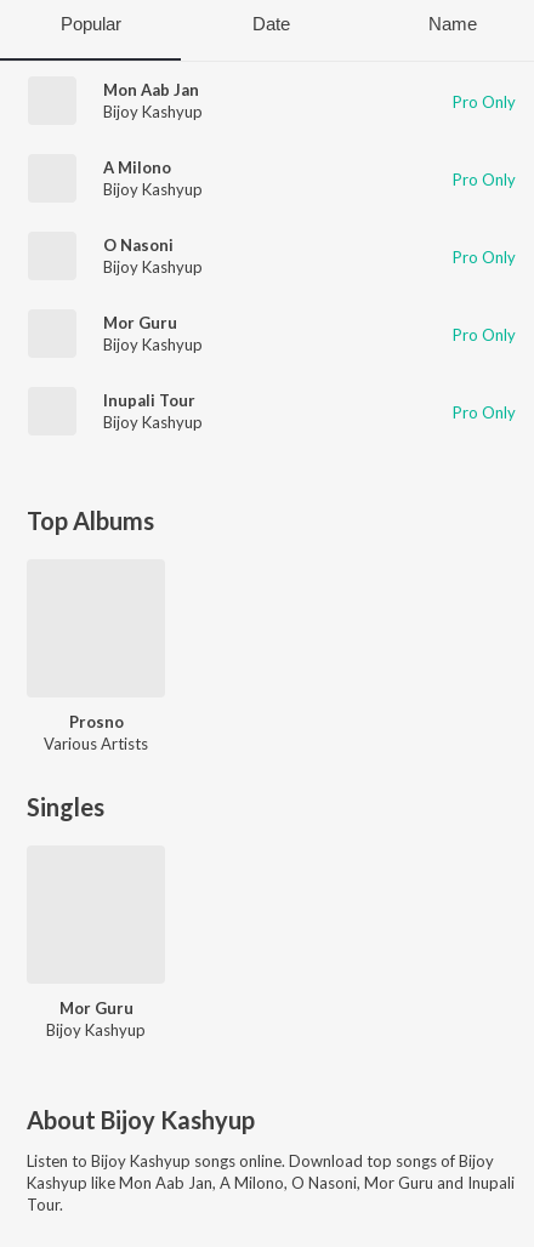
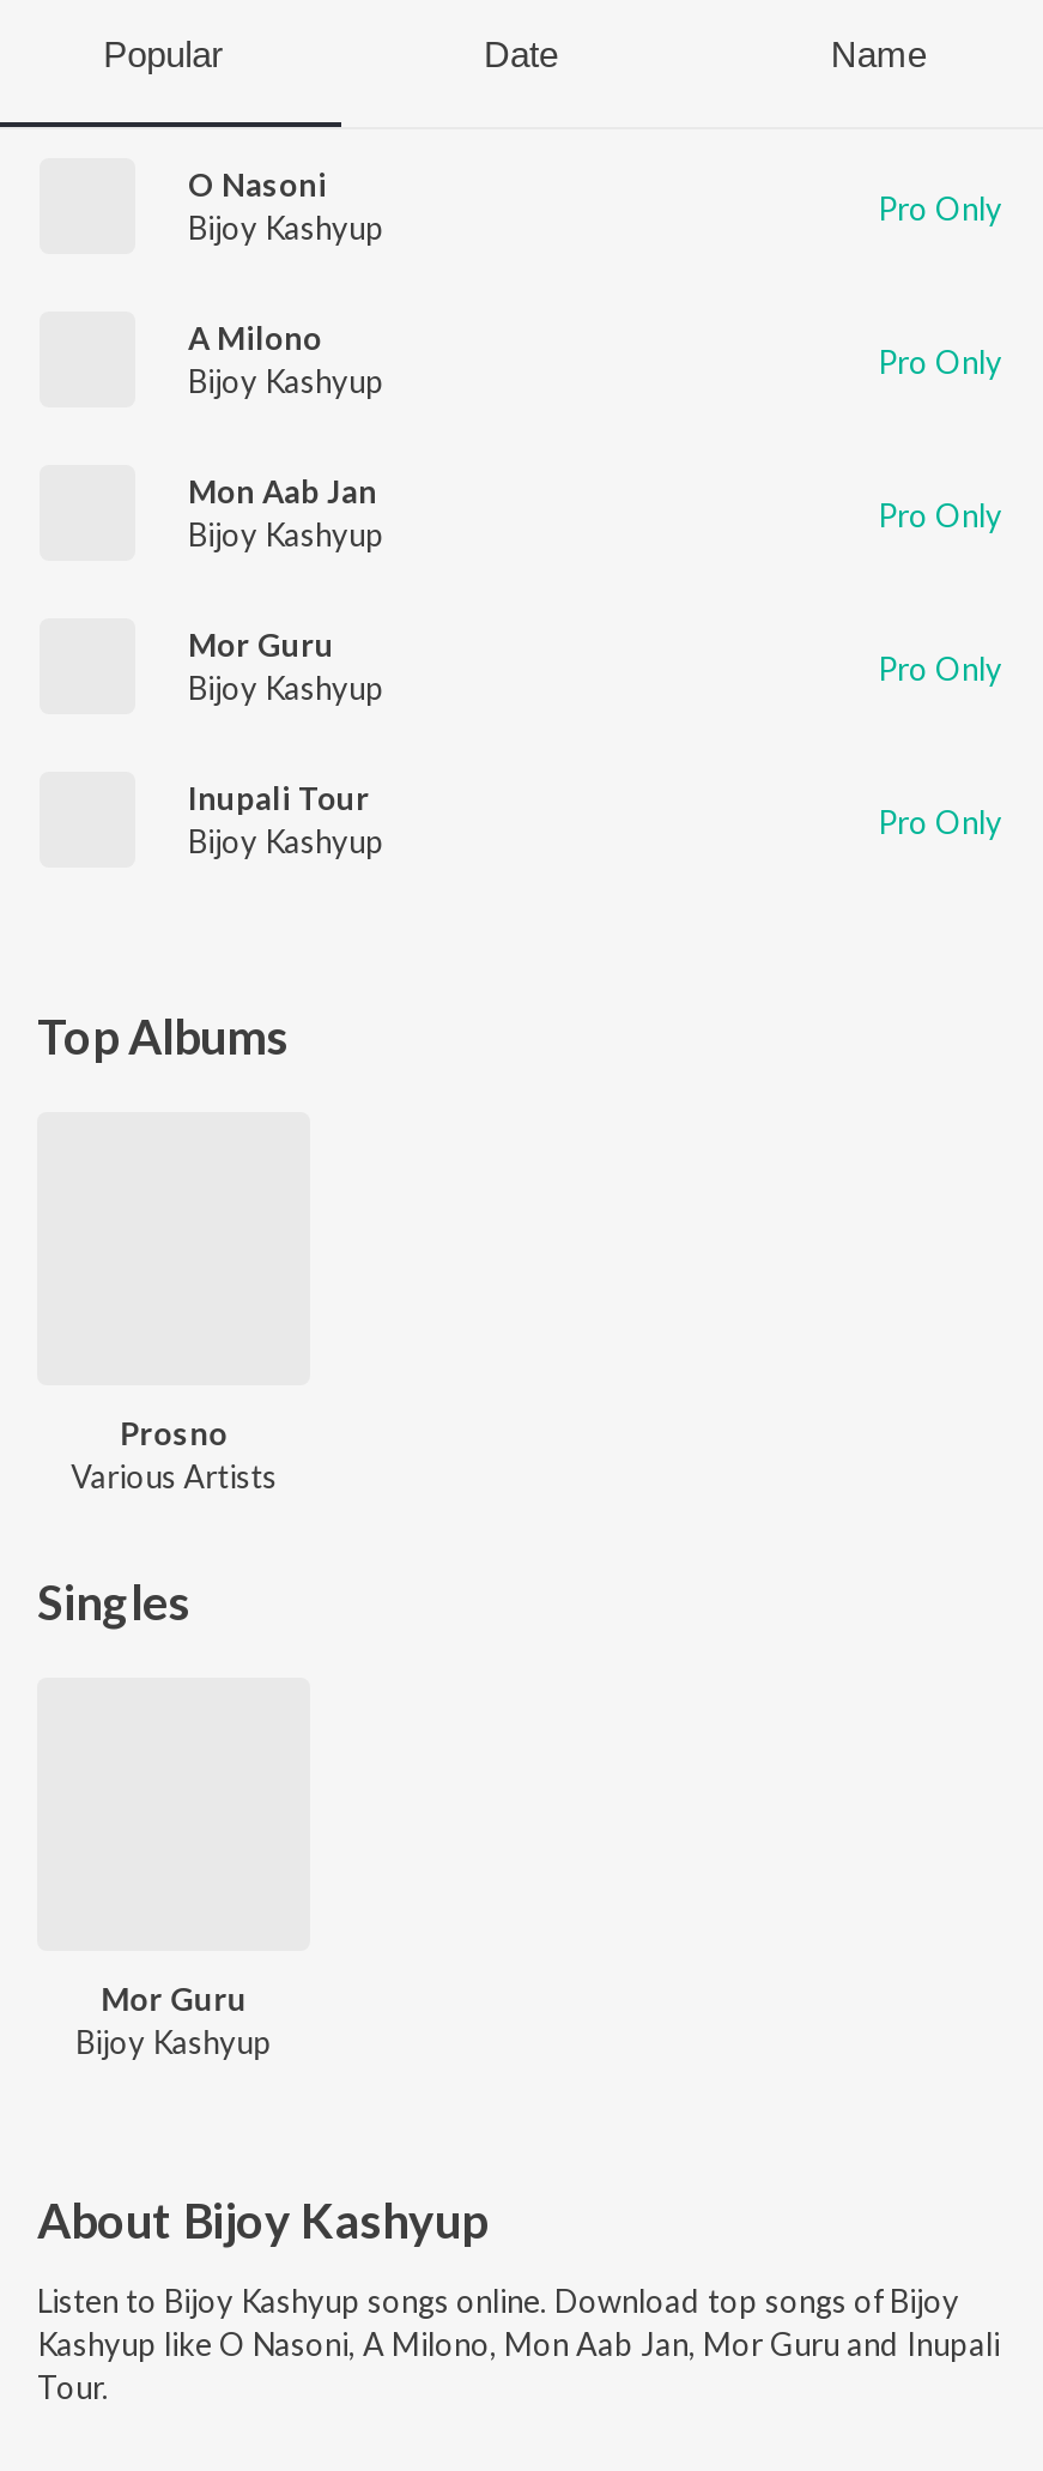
moved down: Mon Aab Jan

moved up: O Nasoni

- Kashyup like Mon Aab Jan, A Milono, O Nasoni, Mor Guru and Inupali
+ Kashyup like O Nasoni, A Milono, Mon Aab Jan, Mor Guru and Inupali
